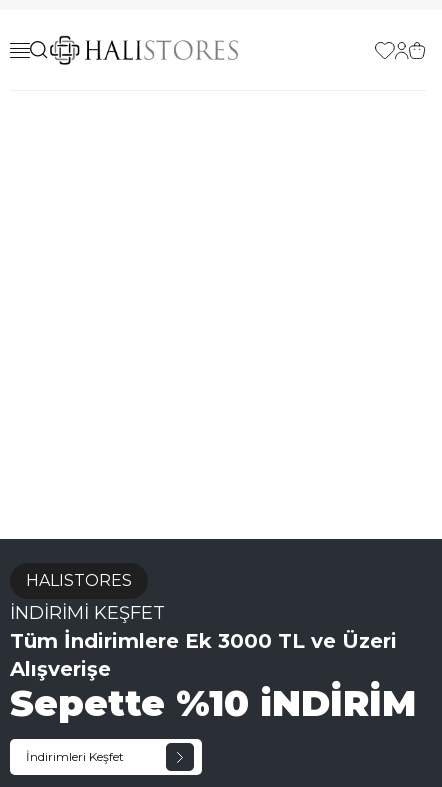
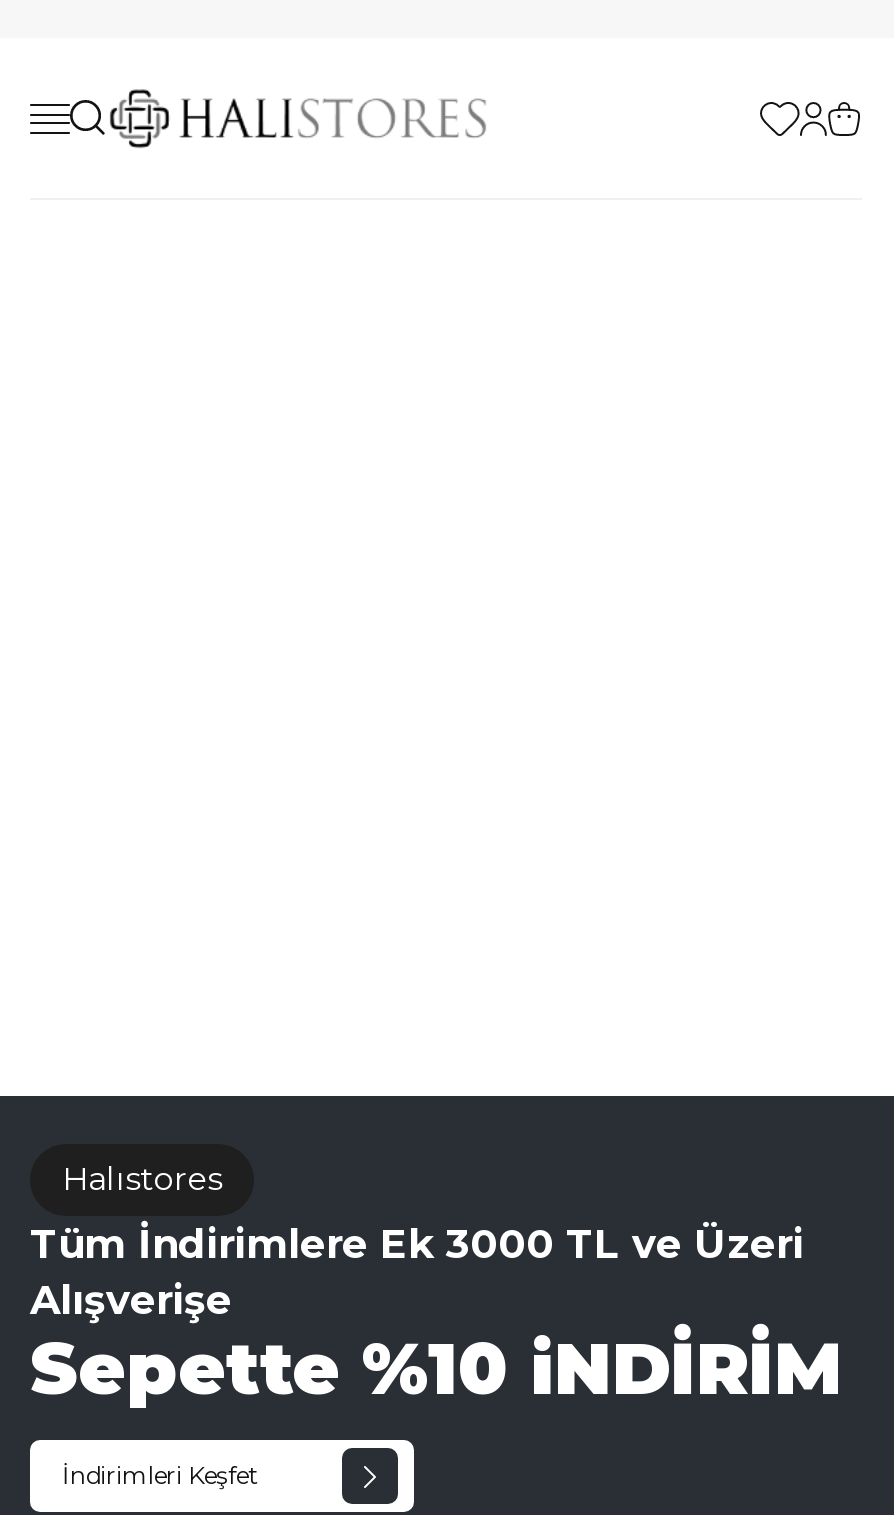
- HALISTORES
- İNDİRİMİ KEŞFET
+ Halıstores
